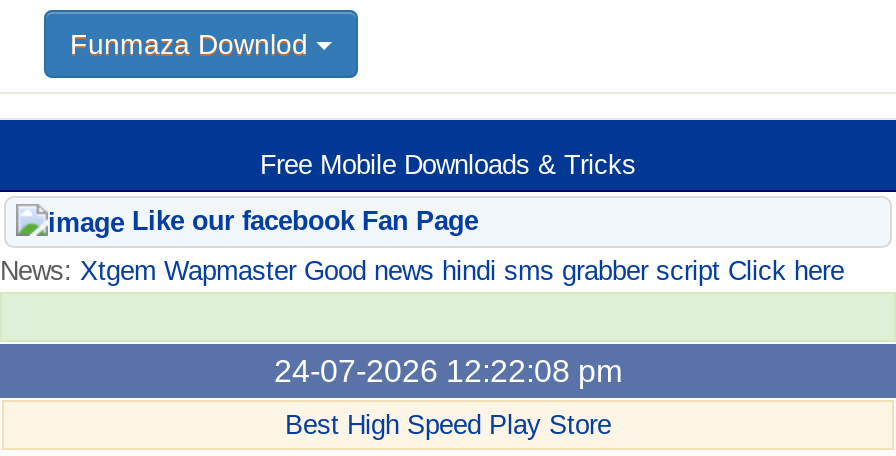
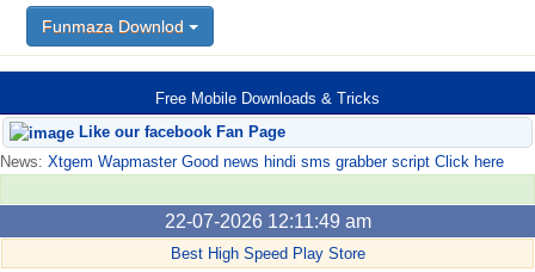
- 24-07-2026 12:22:08 pm
+ 22-07-2026 12:11:49 am
